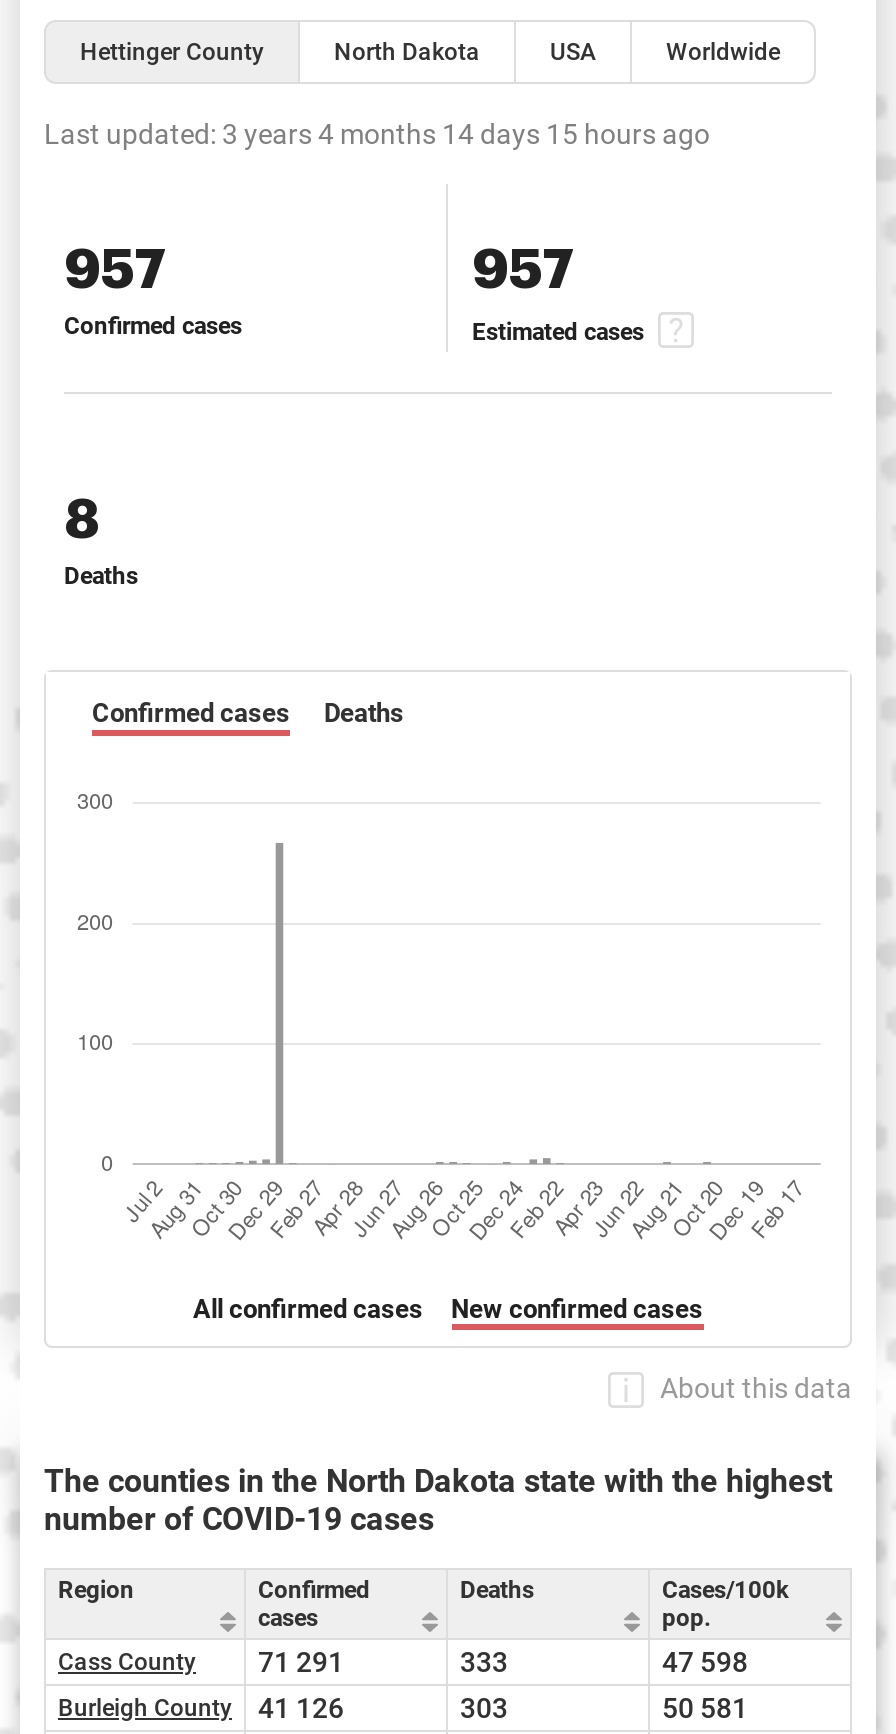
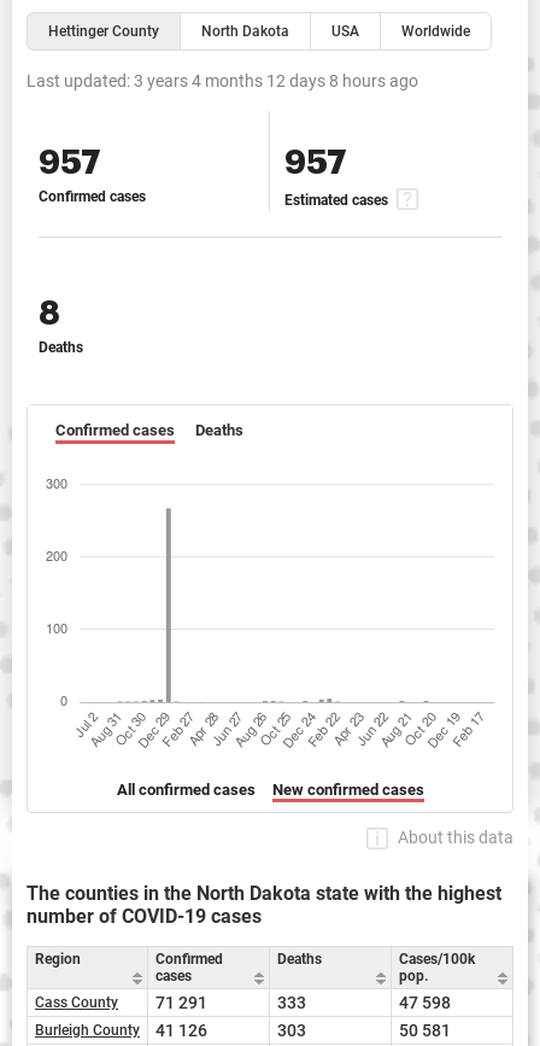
- Last updated: 3 years 4 months 14 days 15 hours ago
+ Last updated: 3 years 4 months 12 days 8 hours ago
